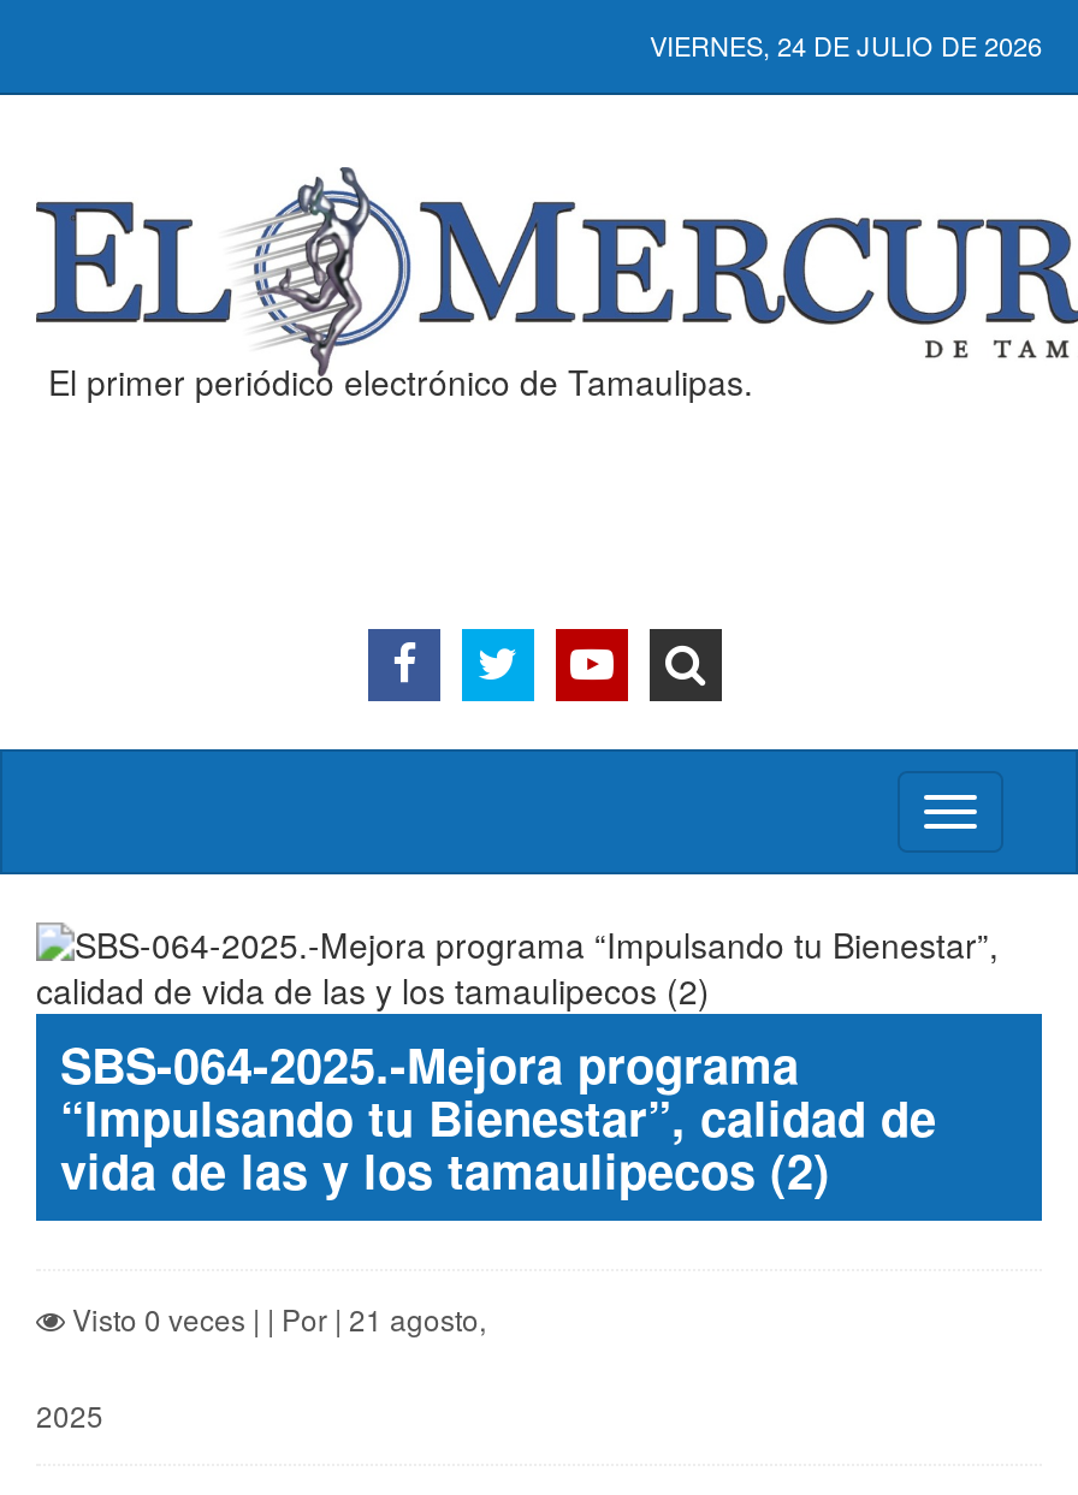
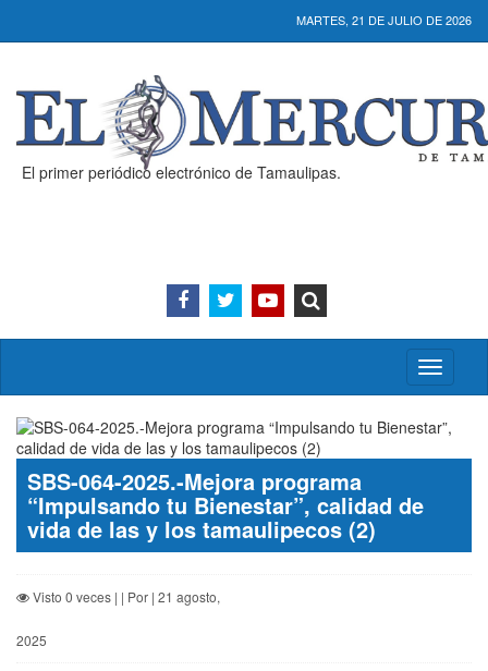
- VIERNES, 24 DE JULIO DE 2026
+ MARTES, 21 DE JULIO DE 2026
